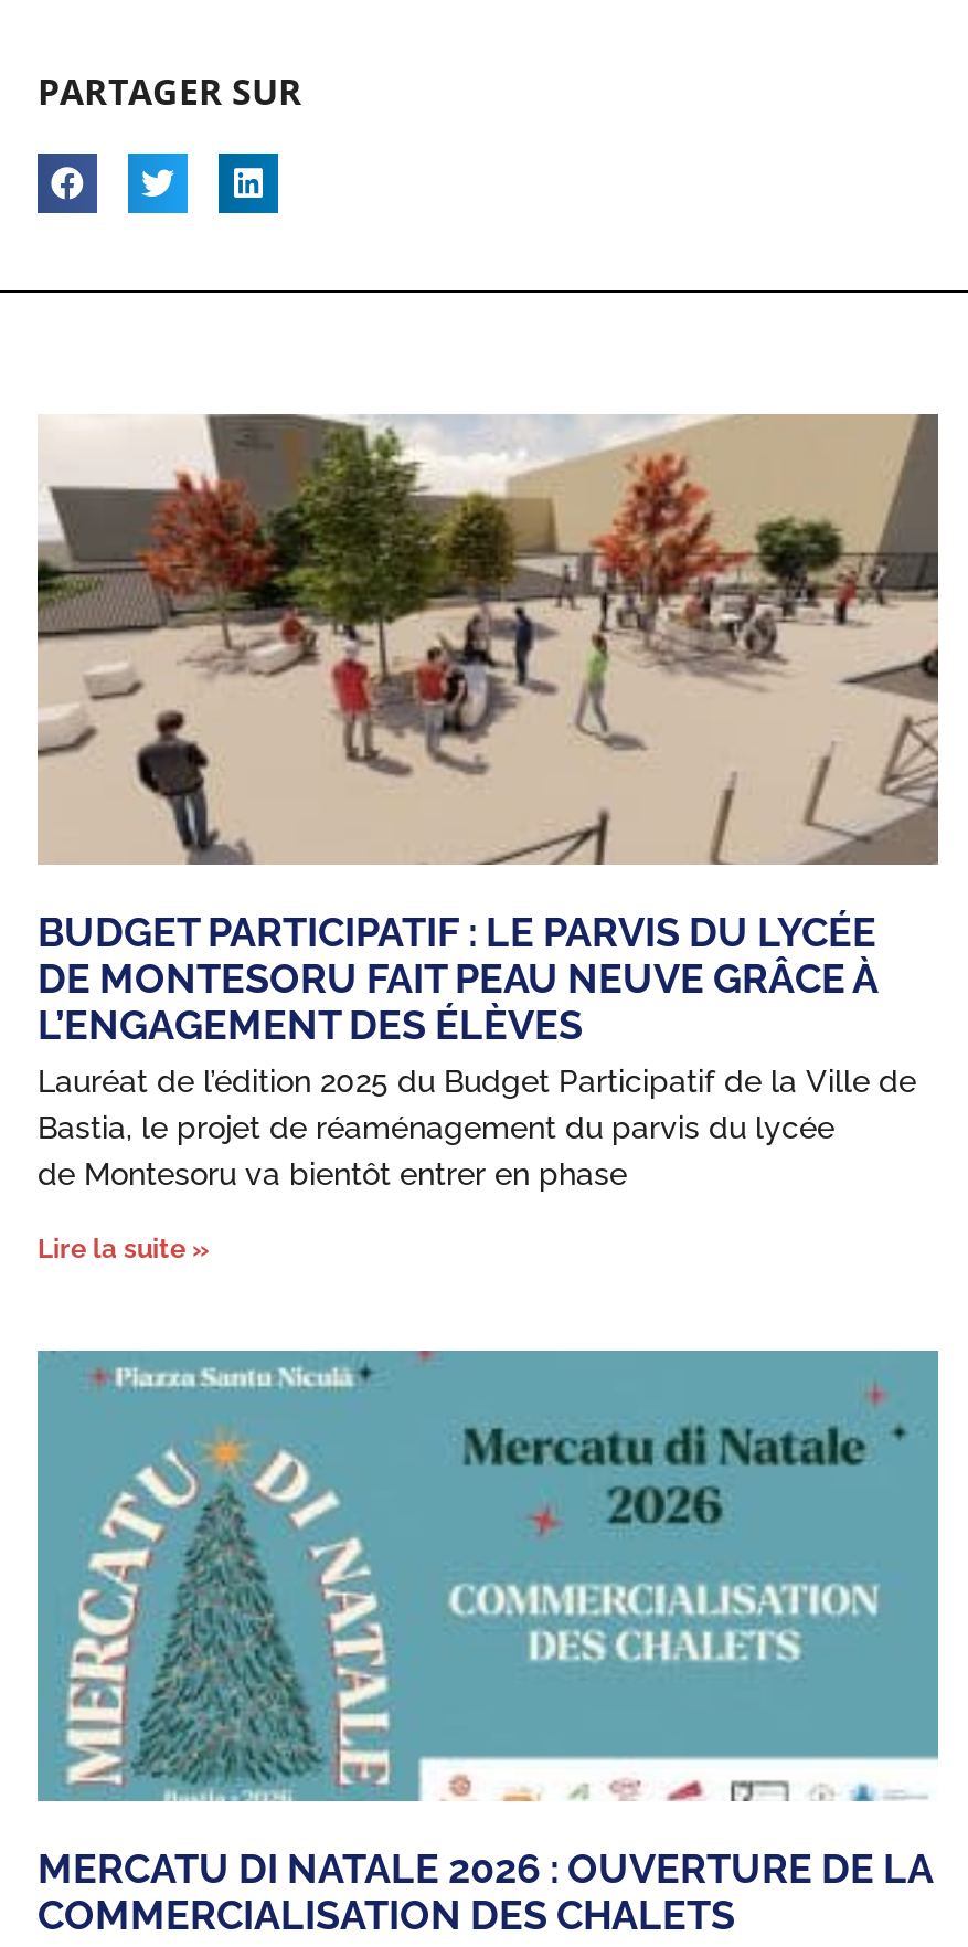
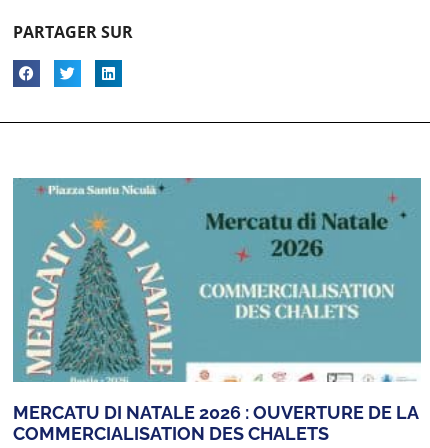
- [image]
- BUDGET PARTICIPATIF : LE PARVIS DU LYCÉE
- DE MONTESORU FAIT PEAU NEUVE GRÂCE À
- L’ENGAGEMENT DES ÉLÈVES
- Lauréat de l’édition 2025 du Budget Participatif de la Ville de
- Bastia, le projet de réaménagement du parvis du lycée
- de Montesoru va bientôt entrer en phase
- Lire la suite »
